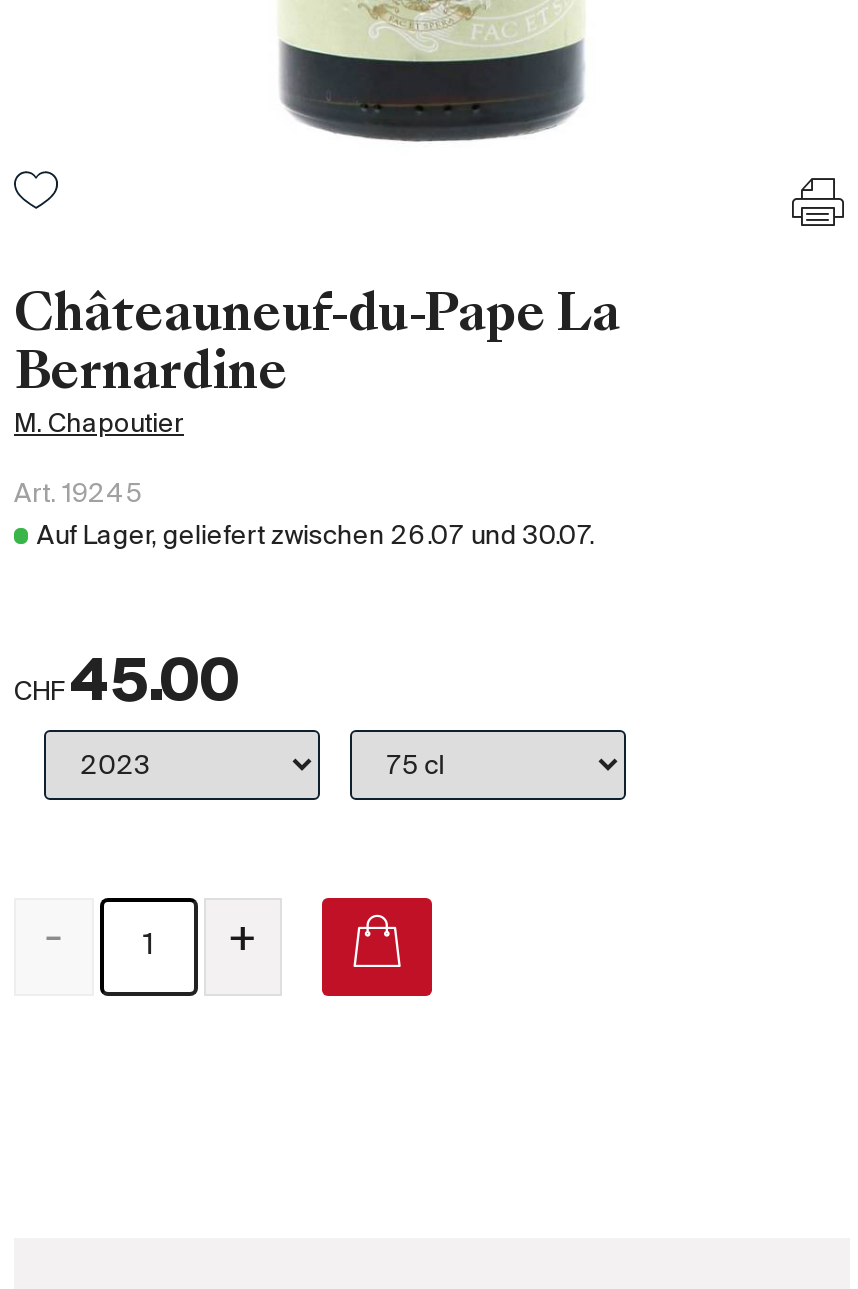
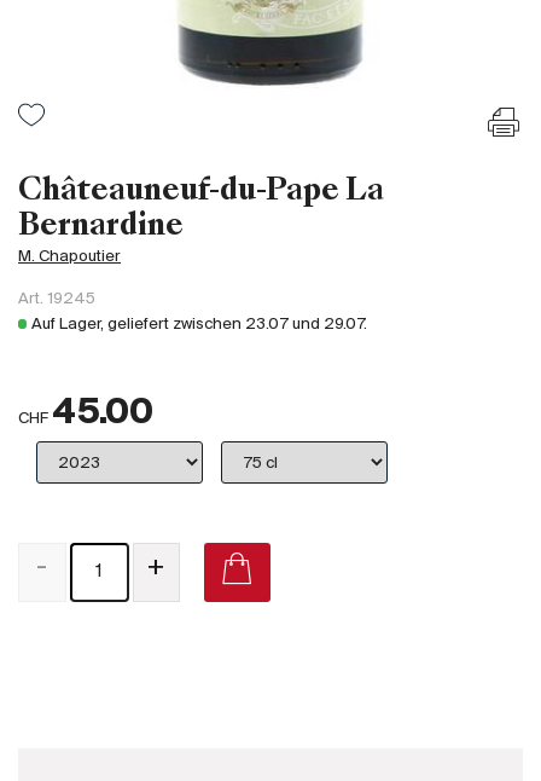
- Auf Lager, geliefert zwischen 26.07 und 30.07.
+ Auf Lager, geliefert zwischen 23.07 und 29.07.
